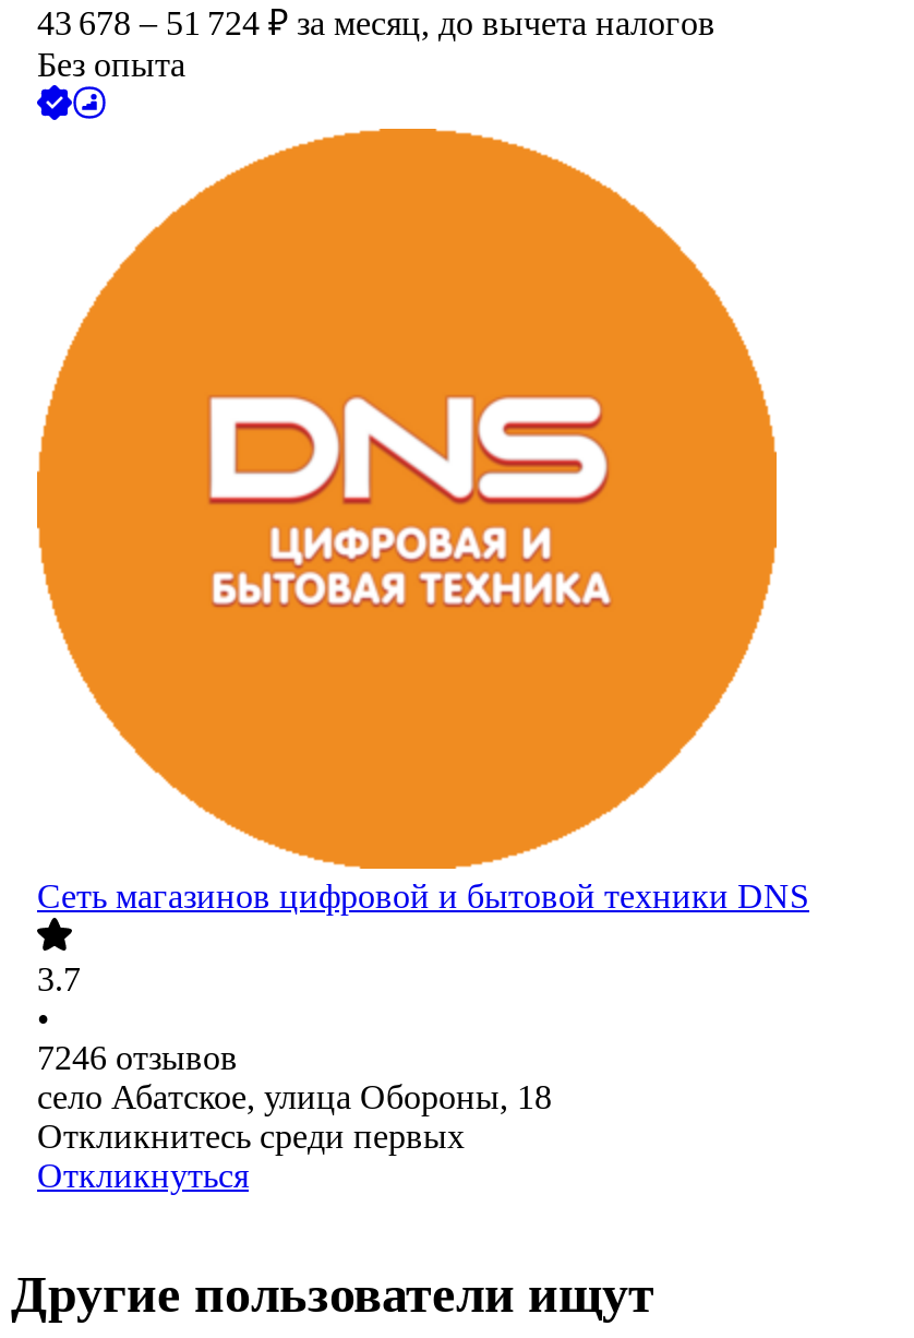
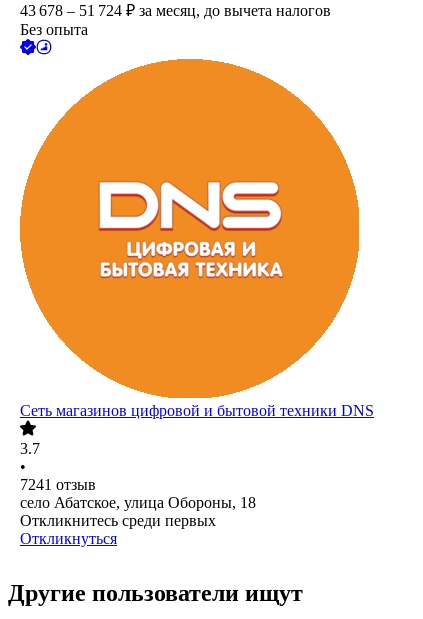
- 7246 отзывов
+ 7241 отзыв
